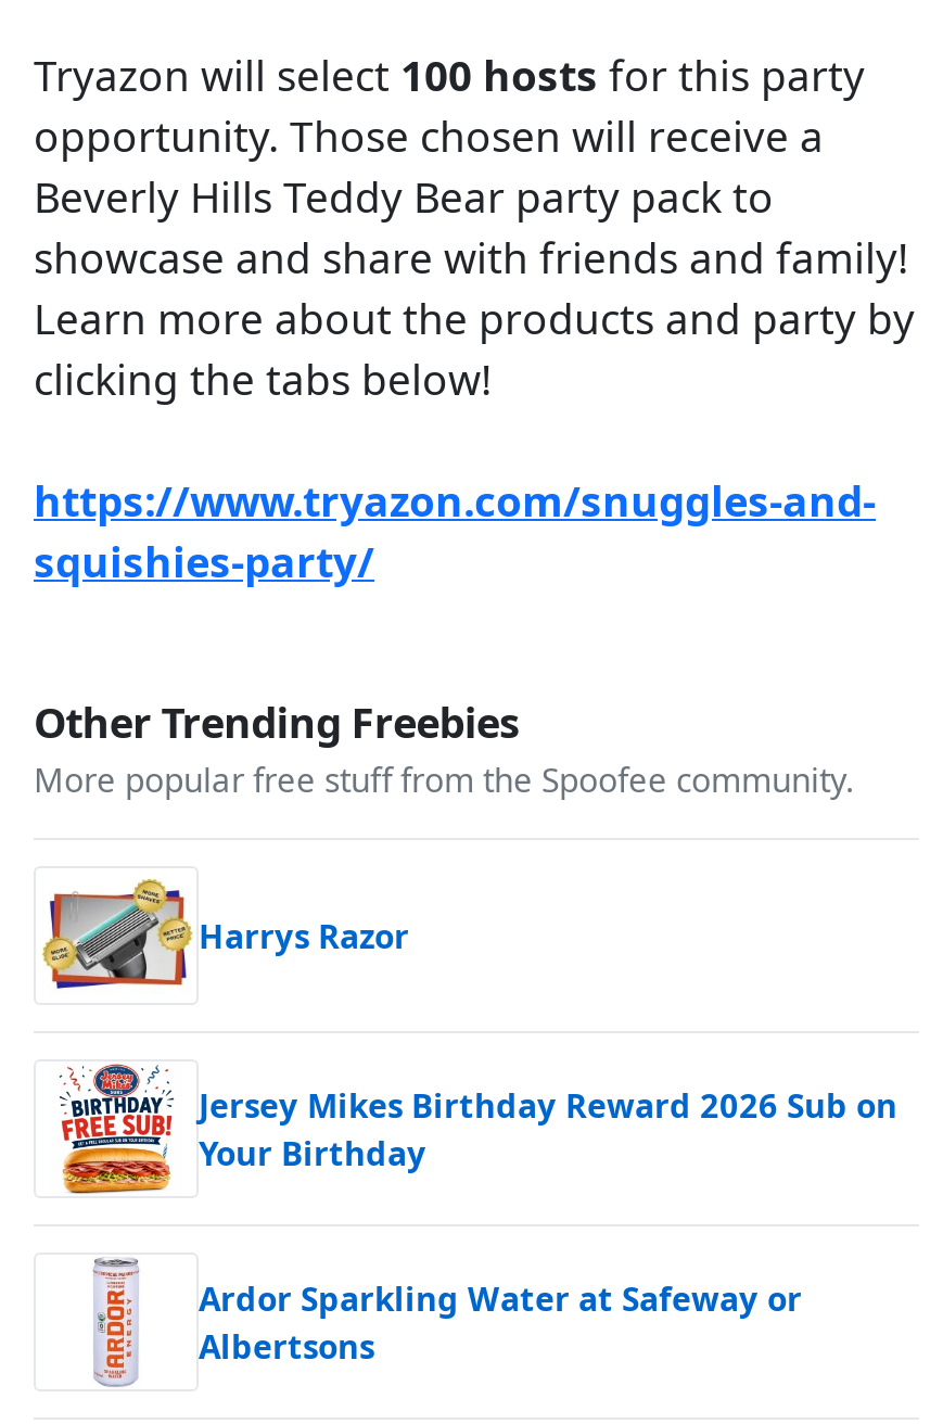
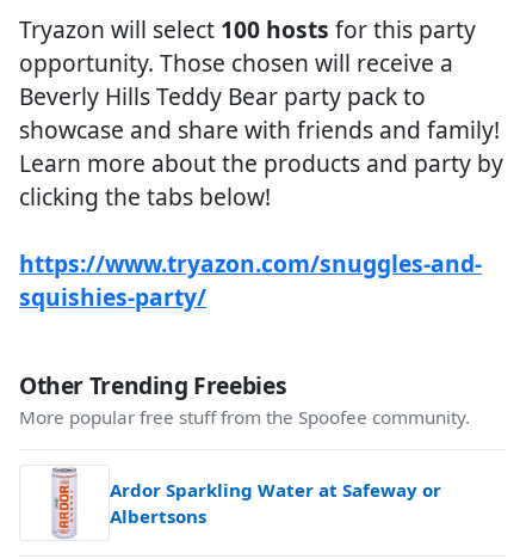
- [image]
- Harrys Razor

- [image]
- Jersey Mikes Birthday Reward 2026 Sub on
- Your Birthday
